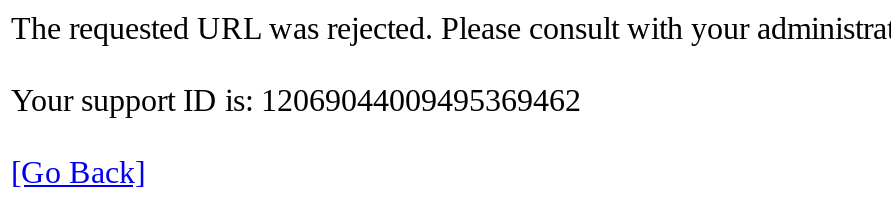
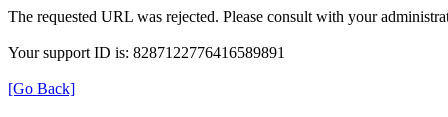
- Your support ID is: 12069044009495369462
+ Your support ID is: 8287122776416589891
